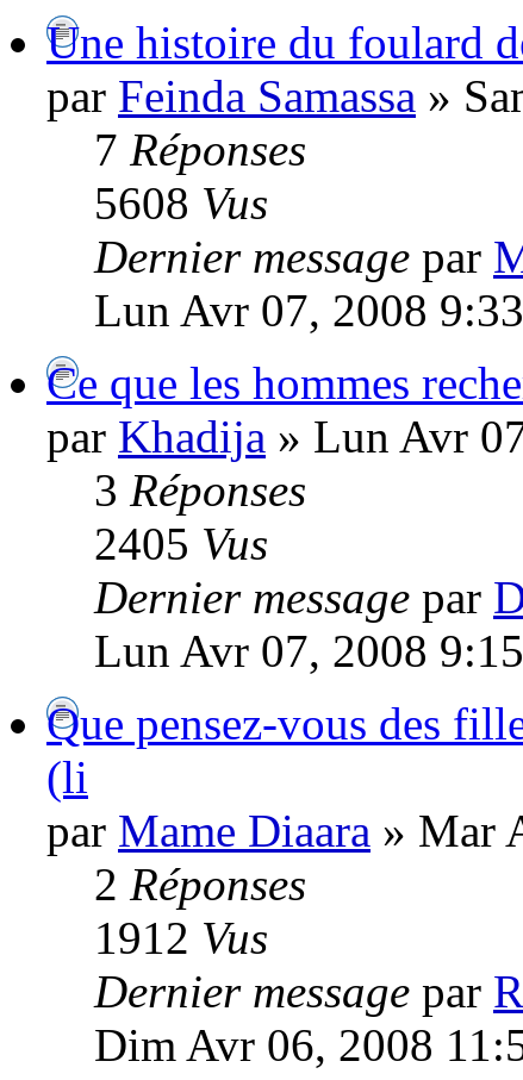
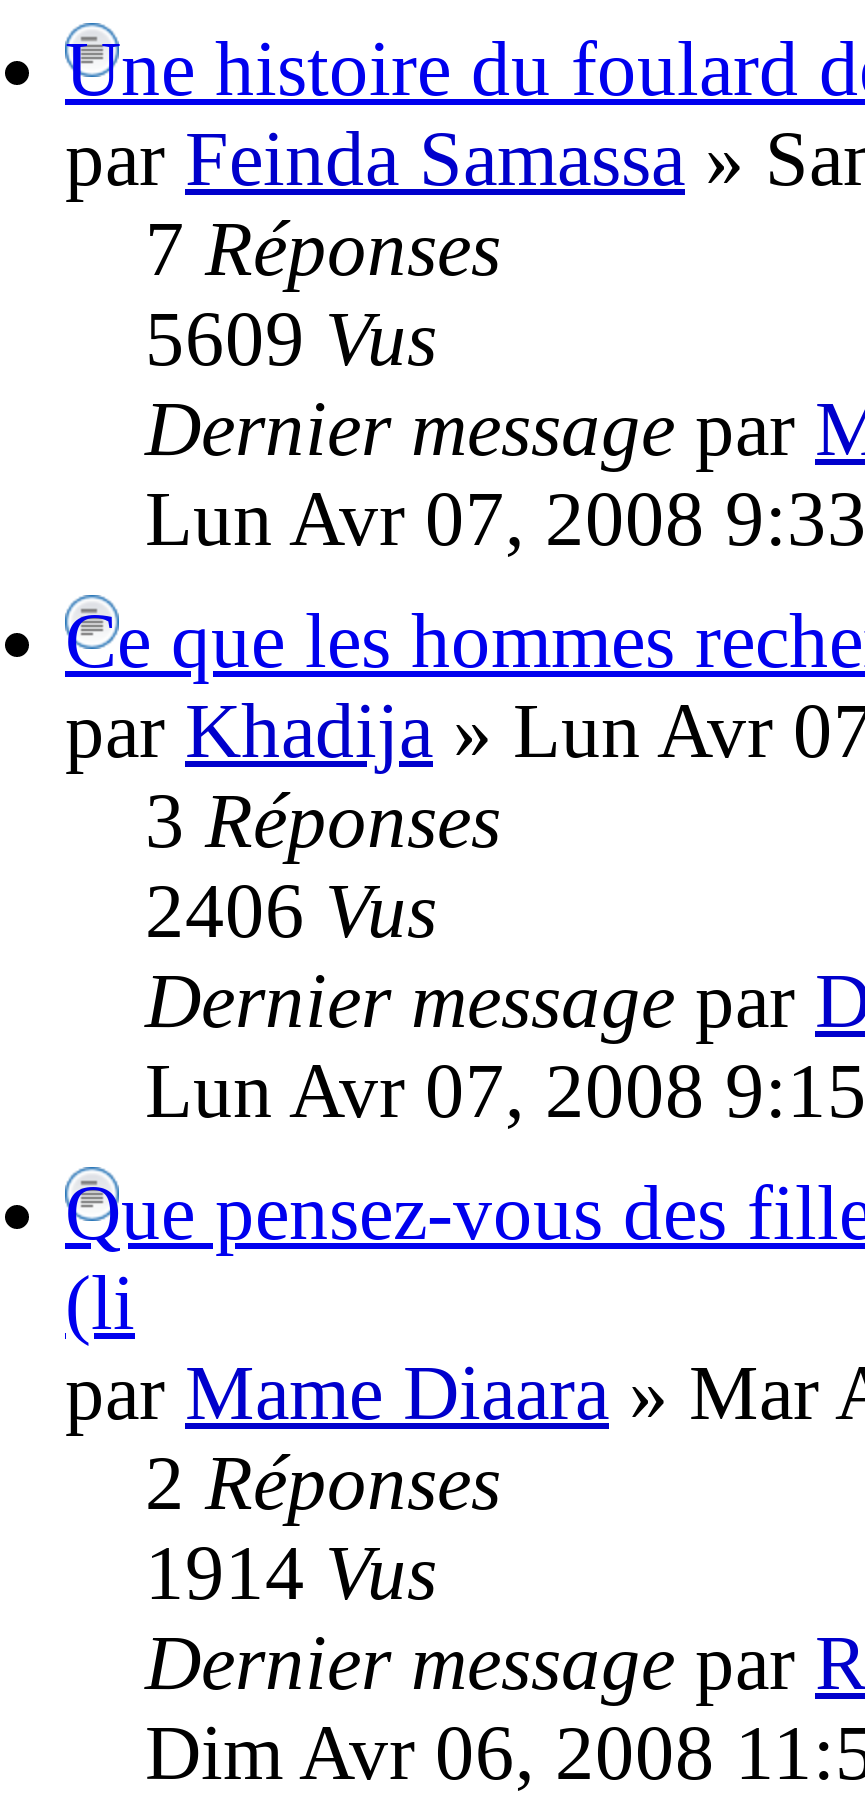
- 5608 Vus
+ 5609 Vus

- 2405 Vus
+ 2406 Vus

- 1912 Vus
+ 1914 Vus
